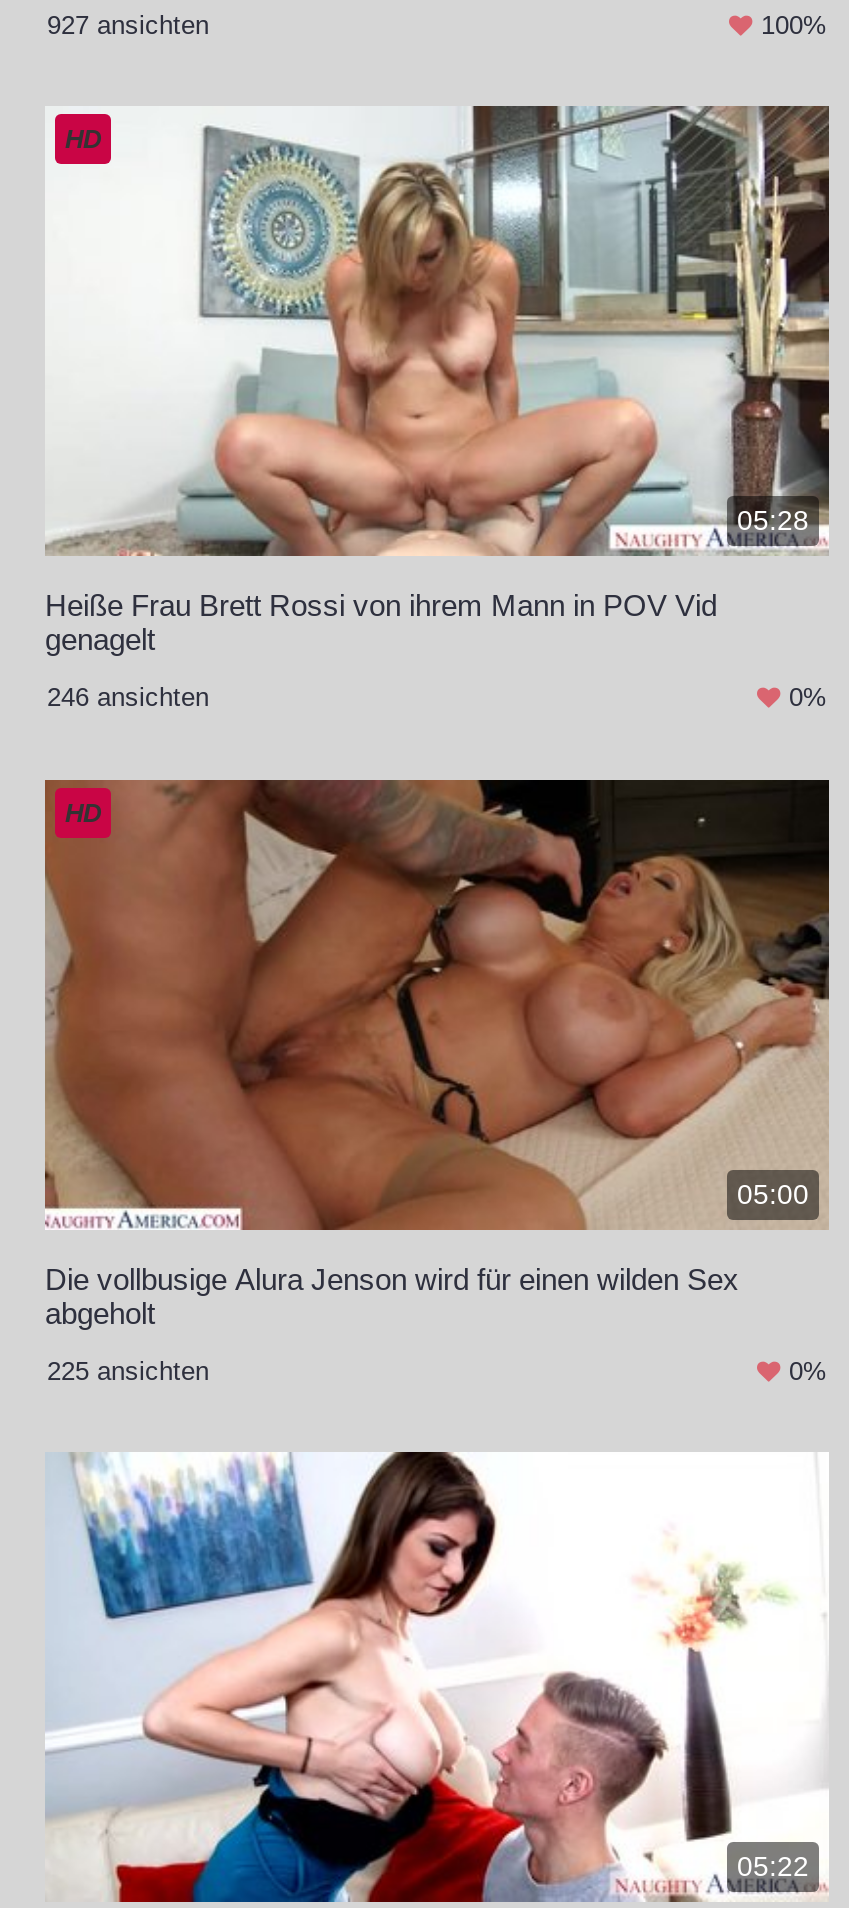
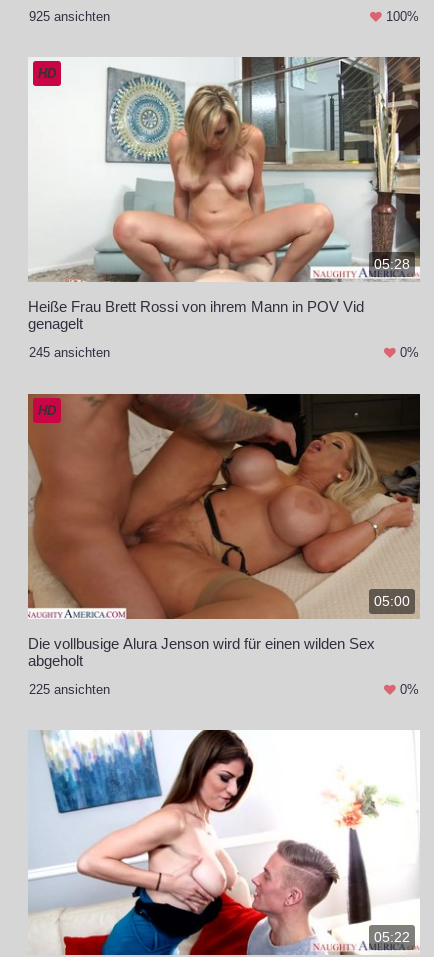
- 927 ansichten
+ 925 ansichten

- 246 ansichten
+ 245 ansichten
